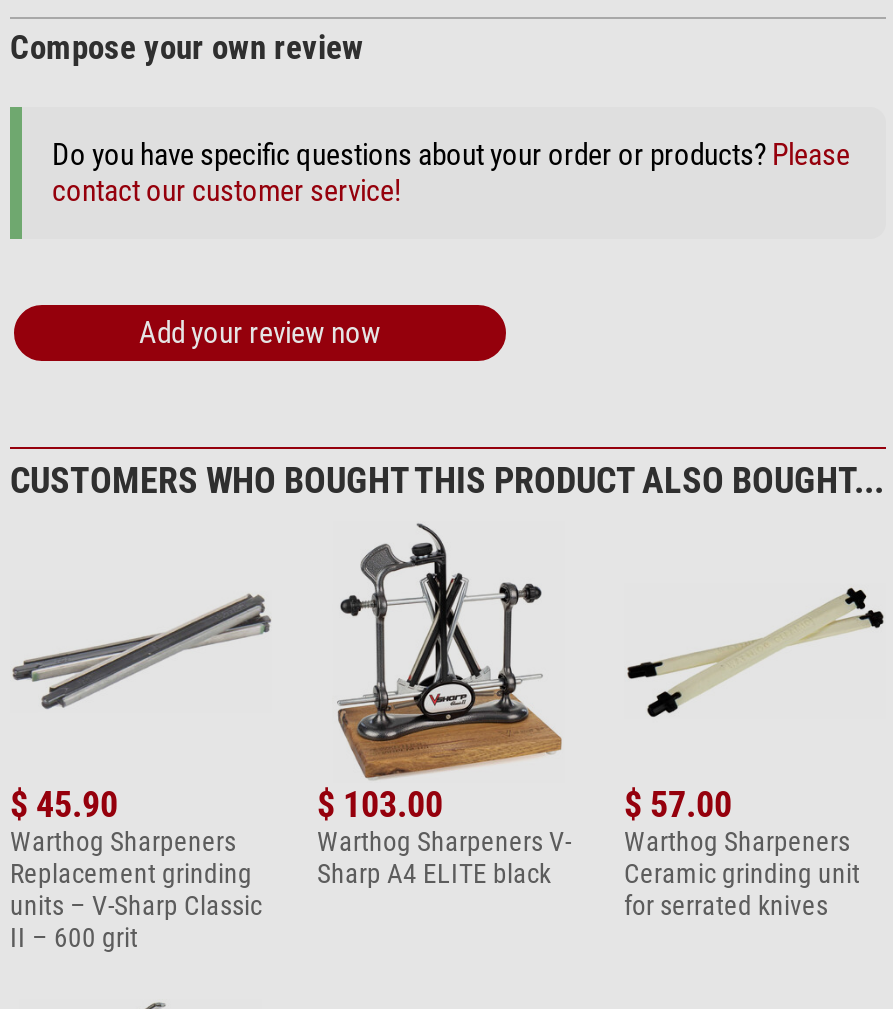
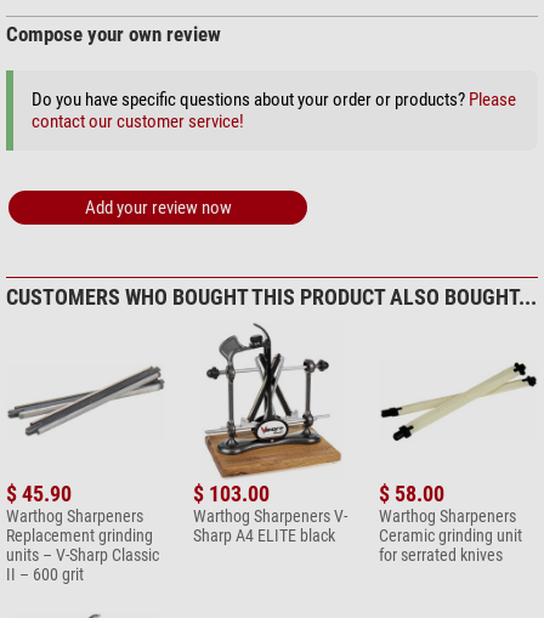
- $ 57.00
+ $ 58.00
